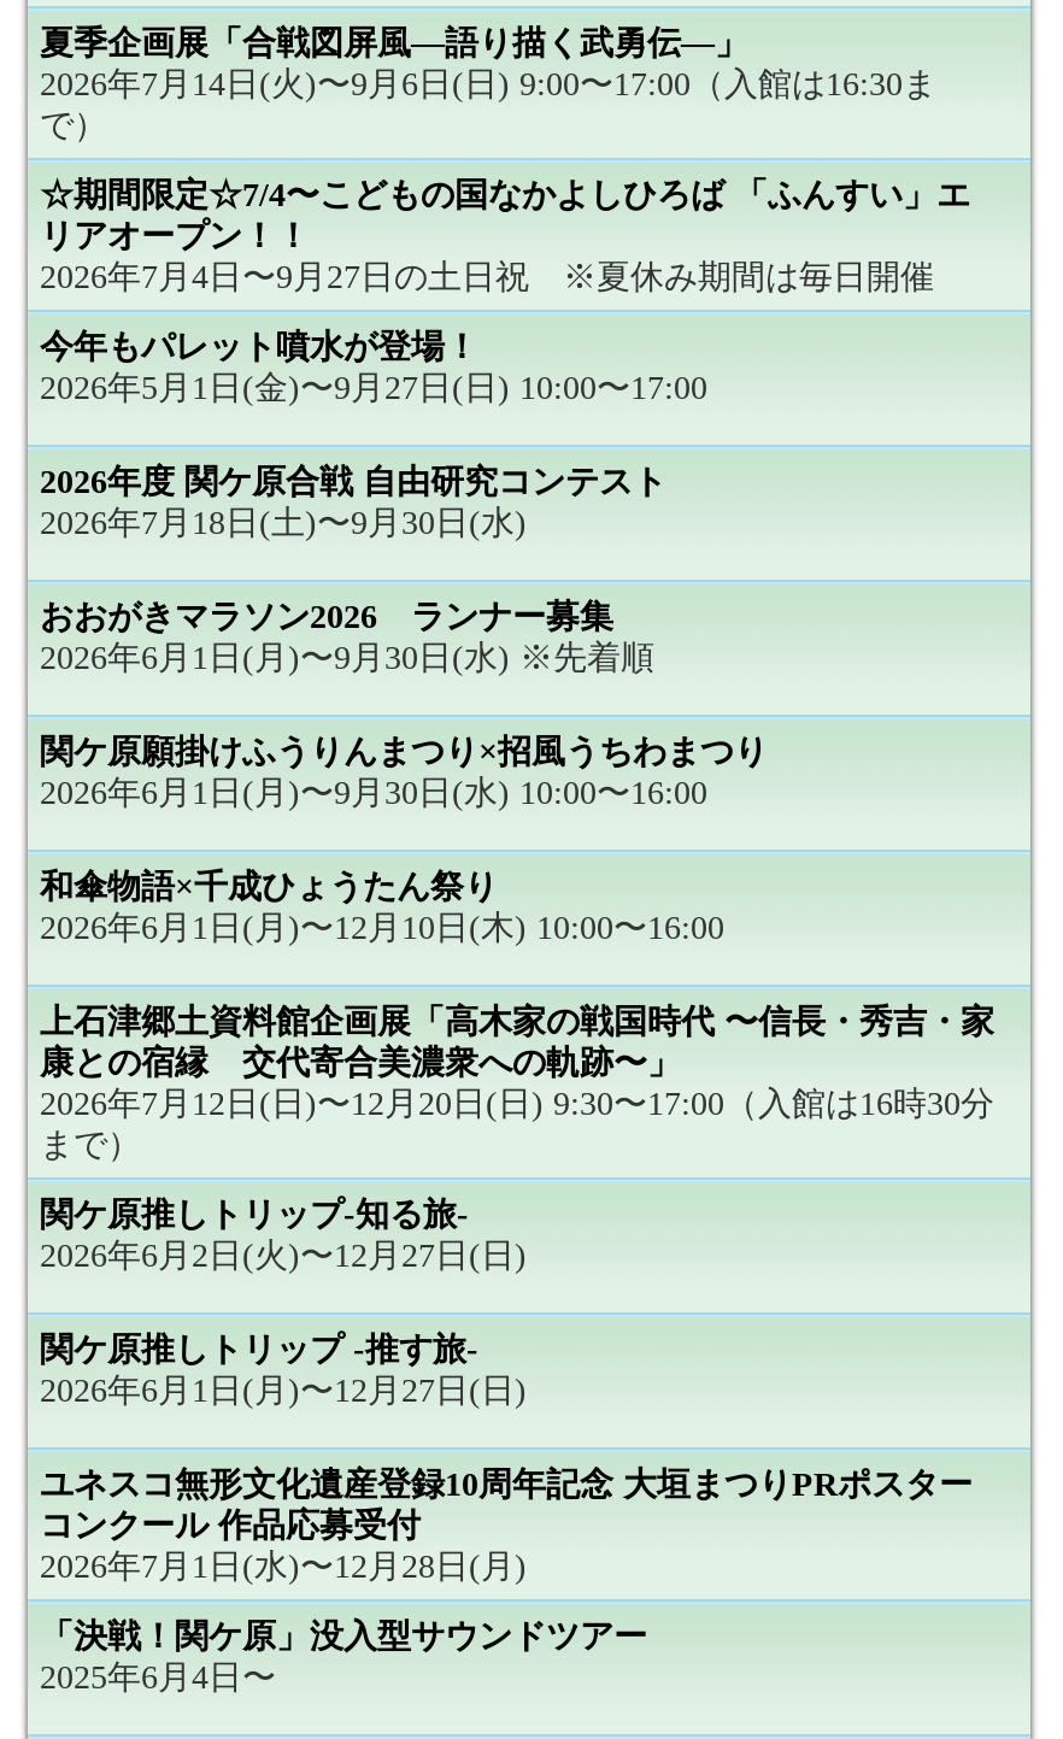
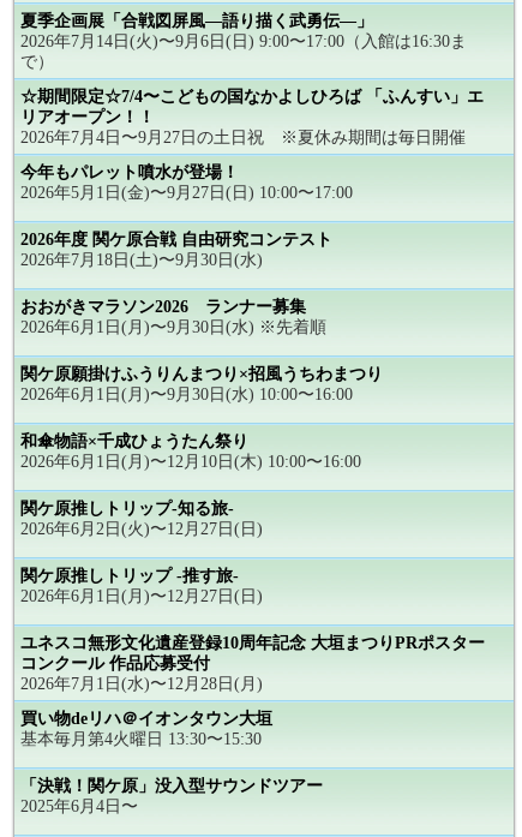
- 上石津郷土資料館企画展「高木家の戦国時代 〜信長・秀吉・家
- 康との宿縁 交代寄合美濃衆への軌跡〜」
- 2026年7月12日(日)〜12月20日(日) 9:30〜17:00（入館は16時30分
- まで）

moved up: 関ケ原推しトリップ-知る旅- | 2026年6月2日(火)〜12月27日(日) | 関ケ原推しトリップ -推す旅- | 2026年6月1日(月)〜12月27日(日) | ユネスコ無形文化遺産登録10周年記念 大垣まつりPRポスター | コンクール 作品応募受付 | 2026年7月1日(水)〜12月28日(月)

+ 買い物deリハ＠イオンタウン大垣
+ 基本毎月第4火曜日 13:30〜15:30
